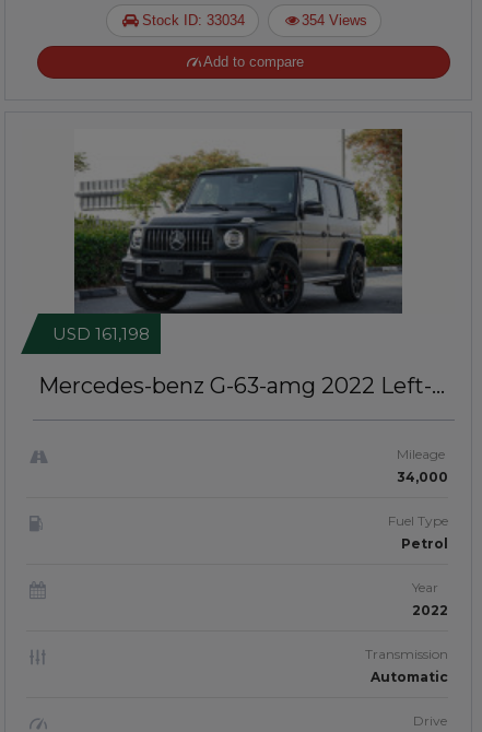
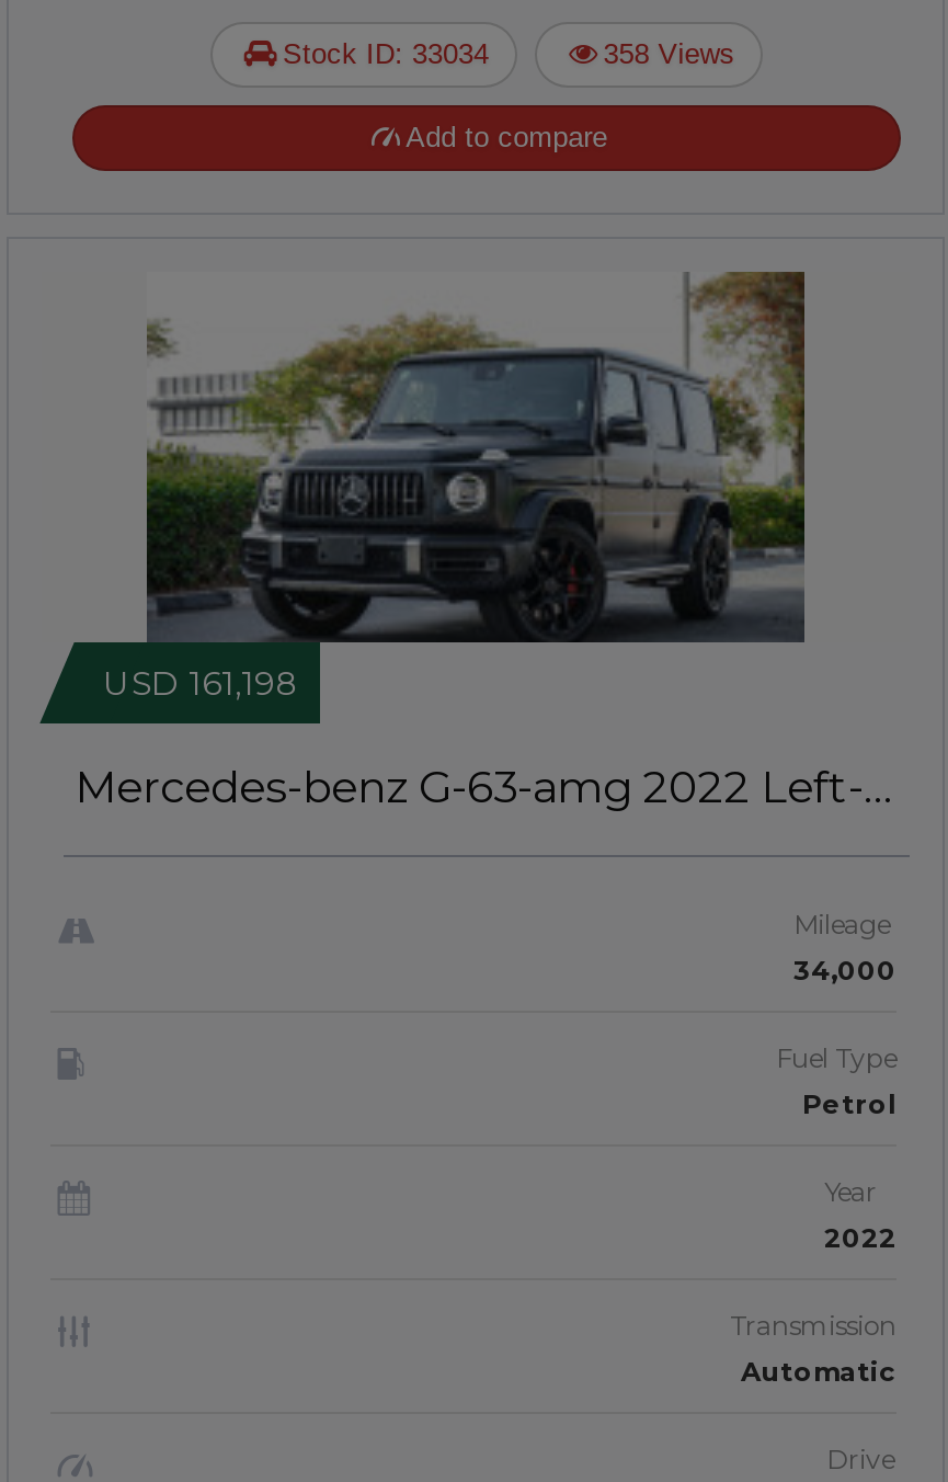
- 354 Views
+ 358 Views
